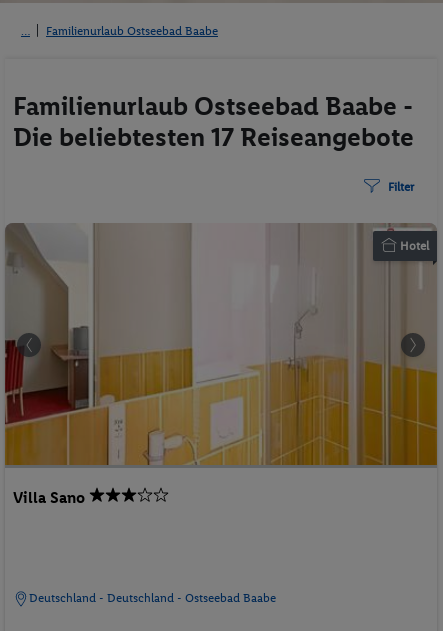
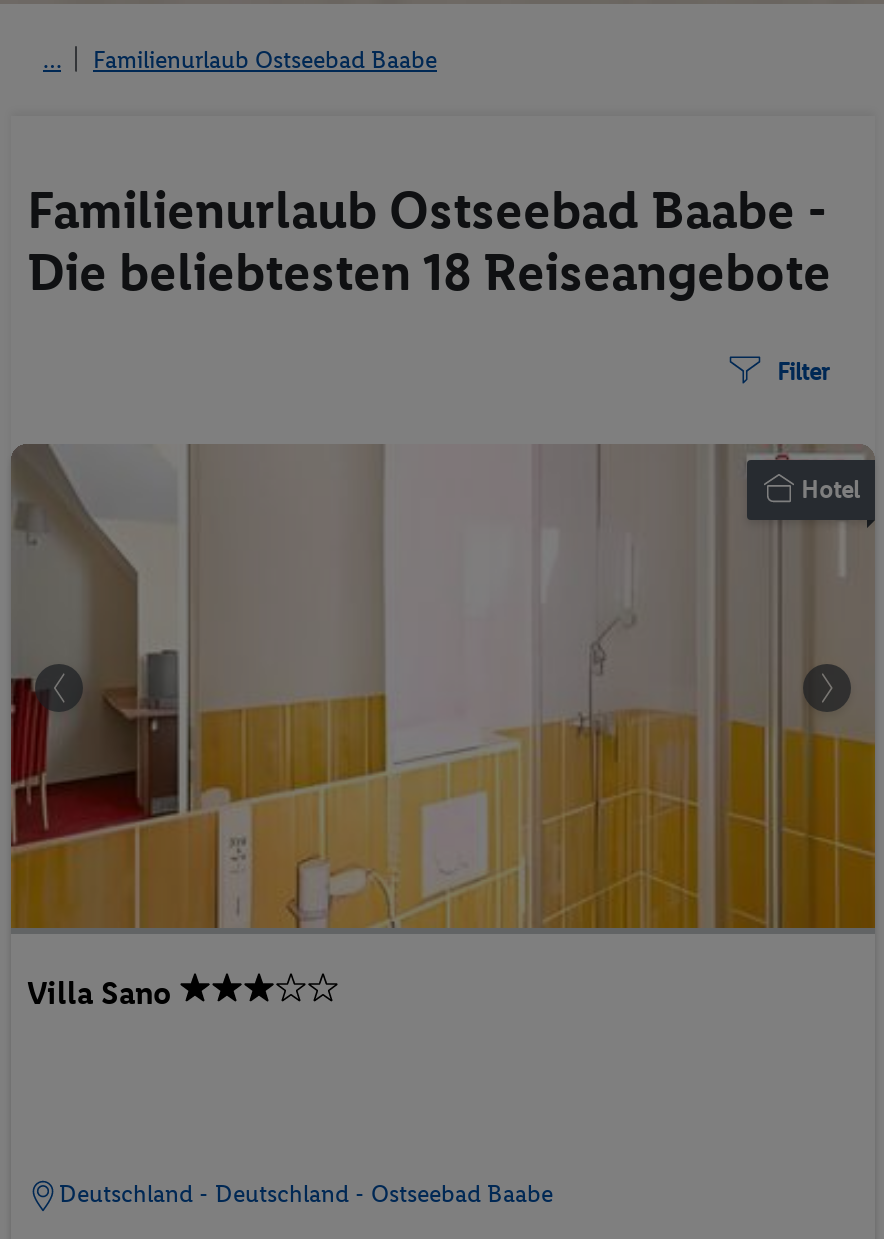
- Die beliebtesten 17 Reiseangebote
+ Die beliebtesten 18 Reiseangebote
